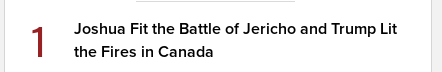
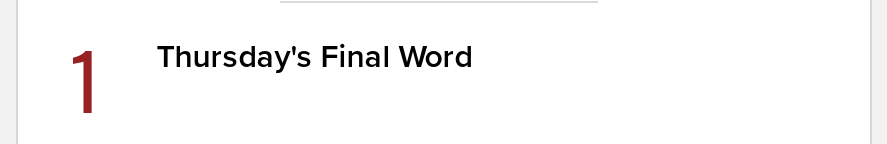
- Joshua Fit the Battle of Jericho and Trump Lit
- the Fires in Canada
+ Thursday's Final Word
